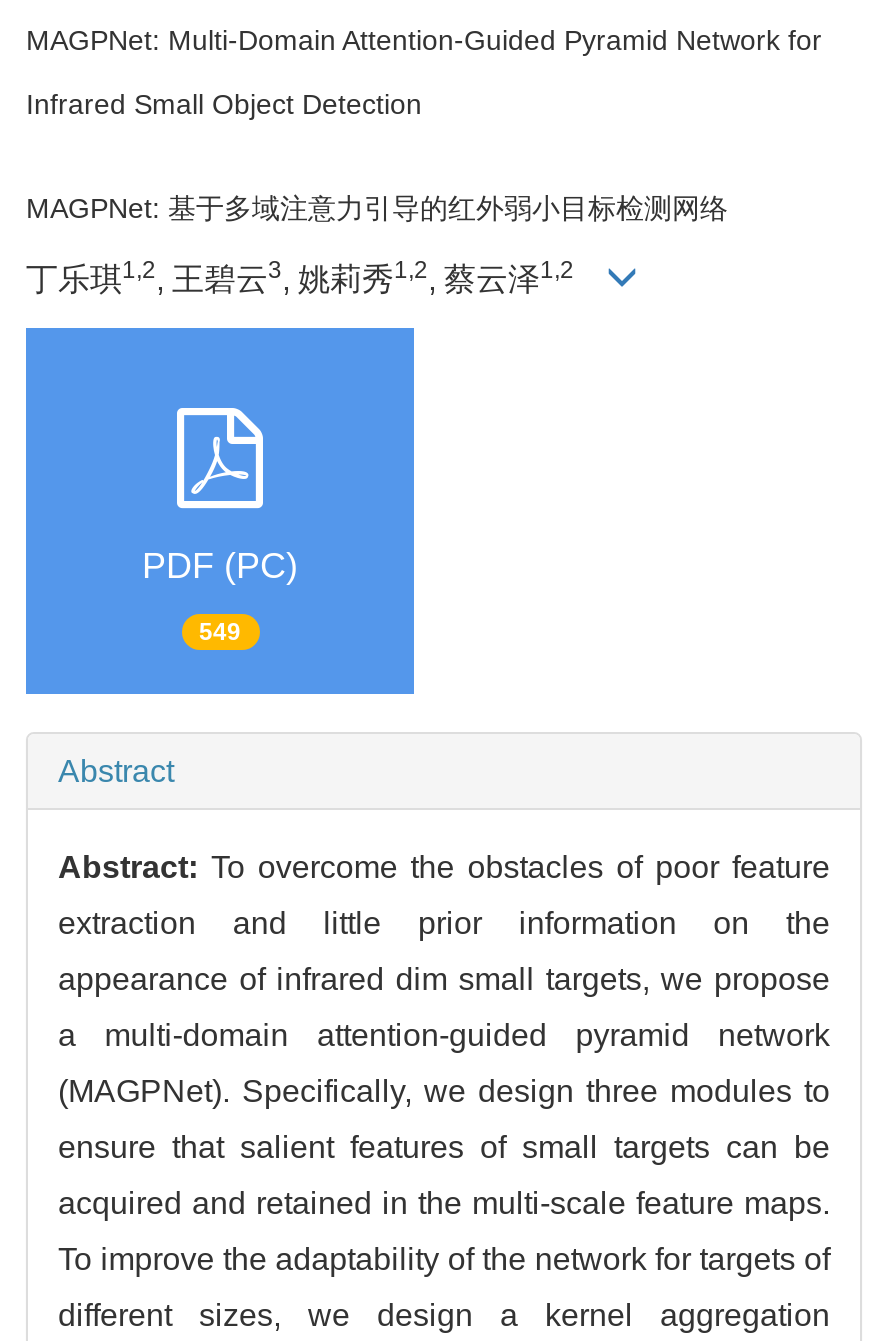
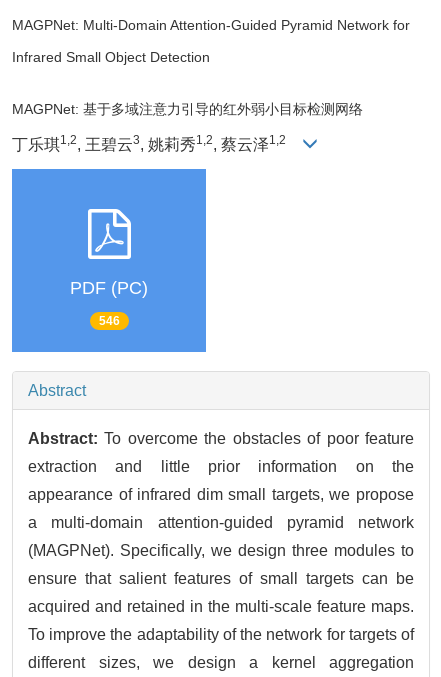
- 549
+ 546
